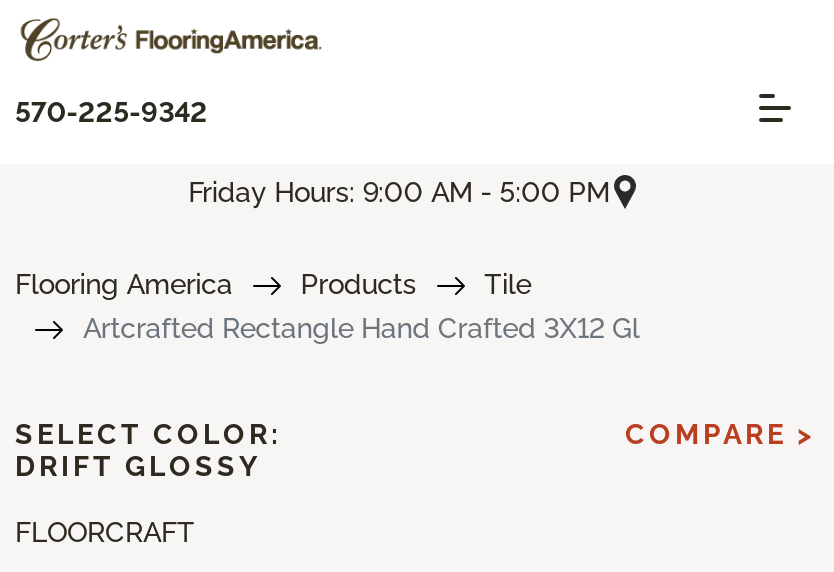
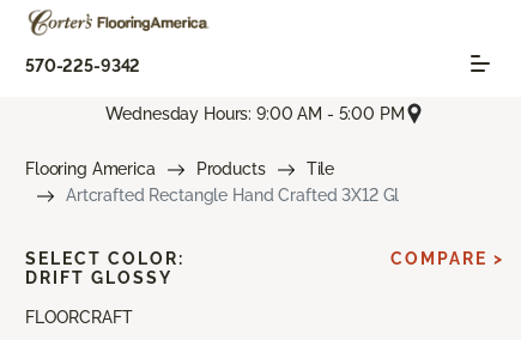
- Friday Hours: 9:00 AM - 5:00 PM
+ Wednesday Hours: 9:00 AM - 5:00 PM
